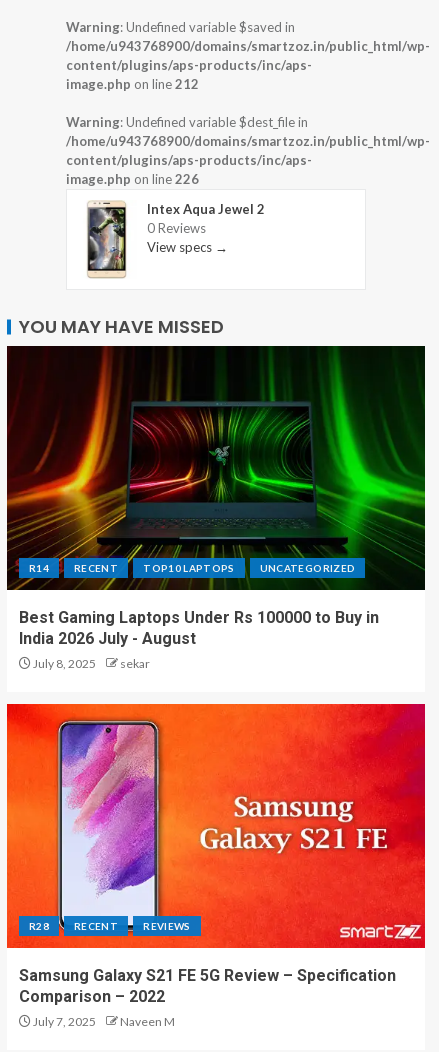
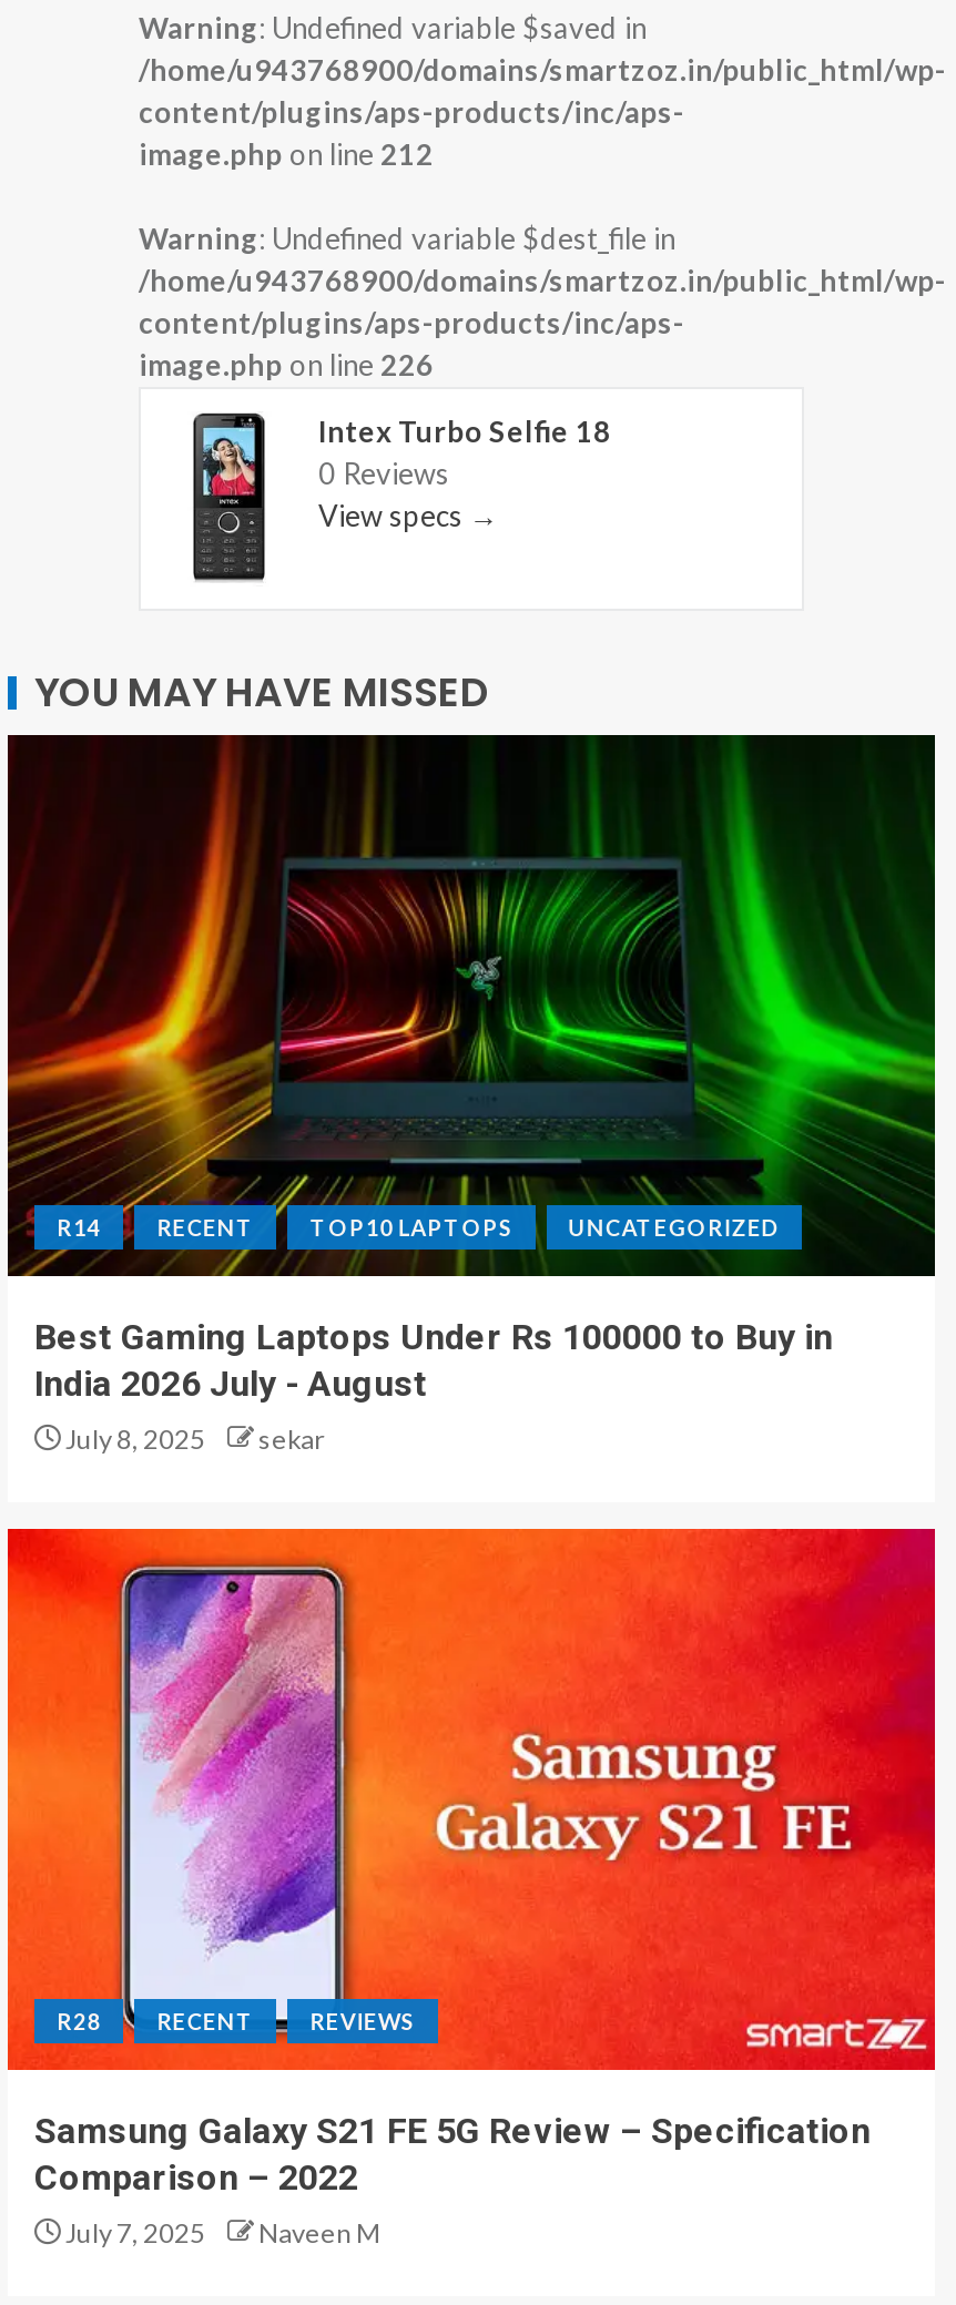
- [image]
- Intex Aqua Jewel 2
+ [image]
+ Intex Turbo Selfie 18
